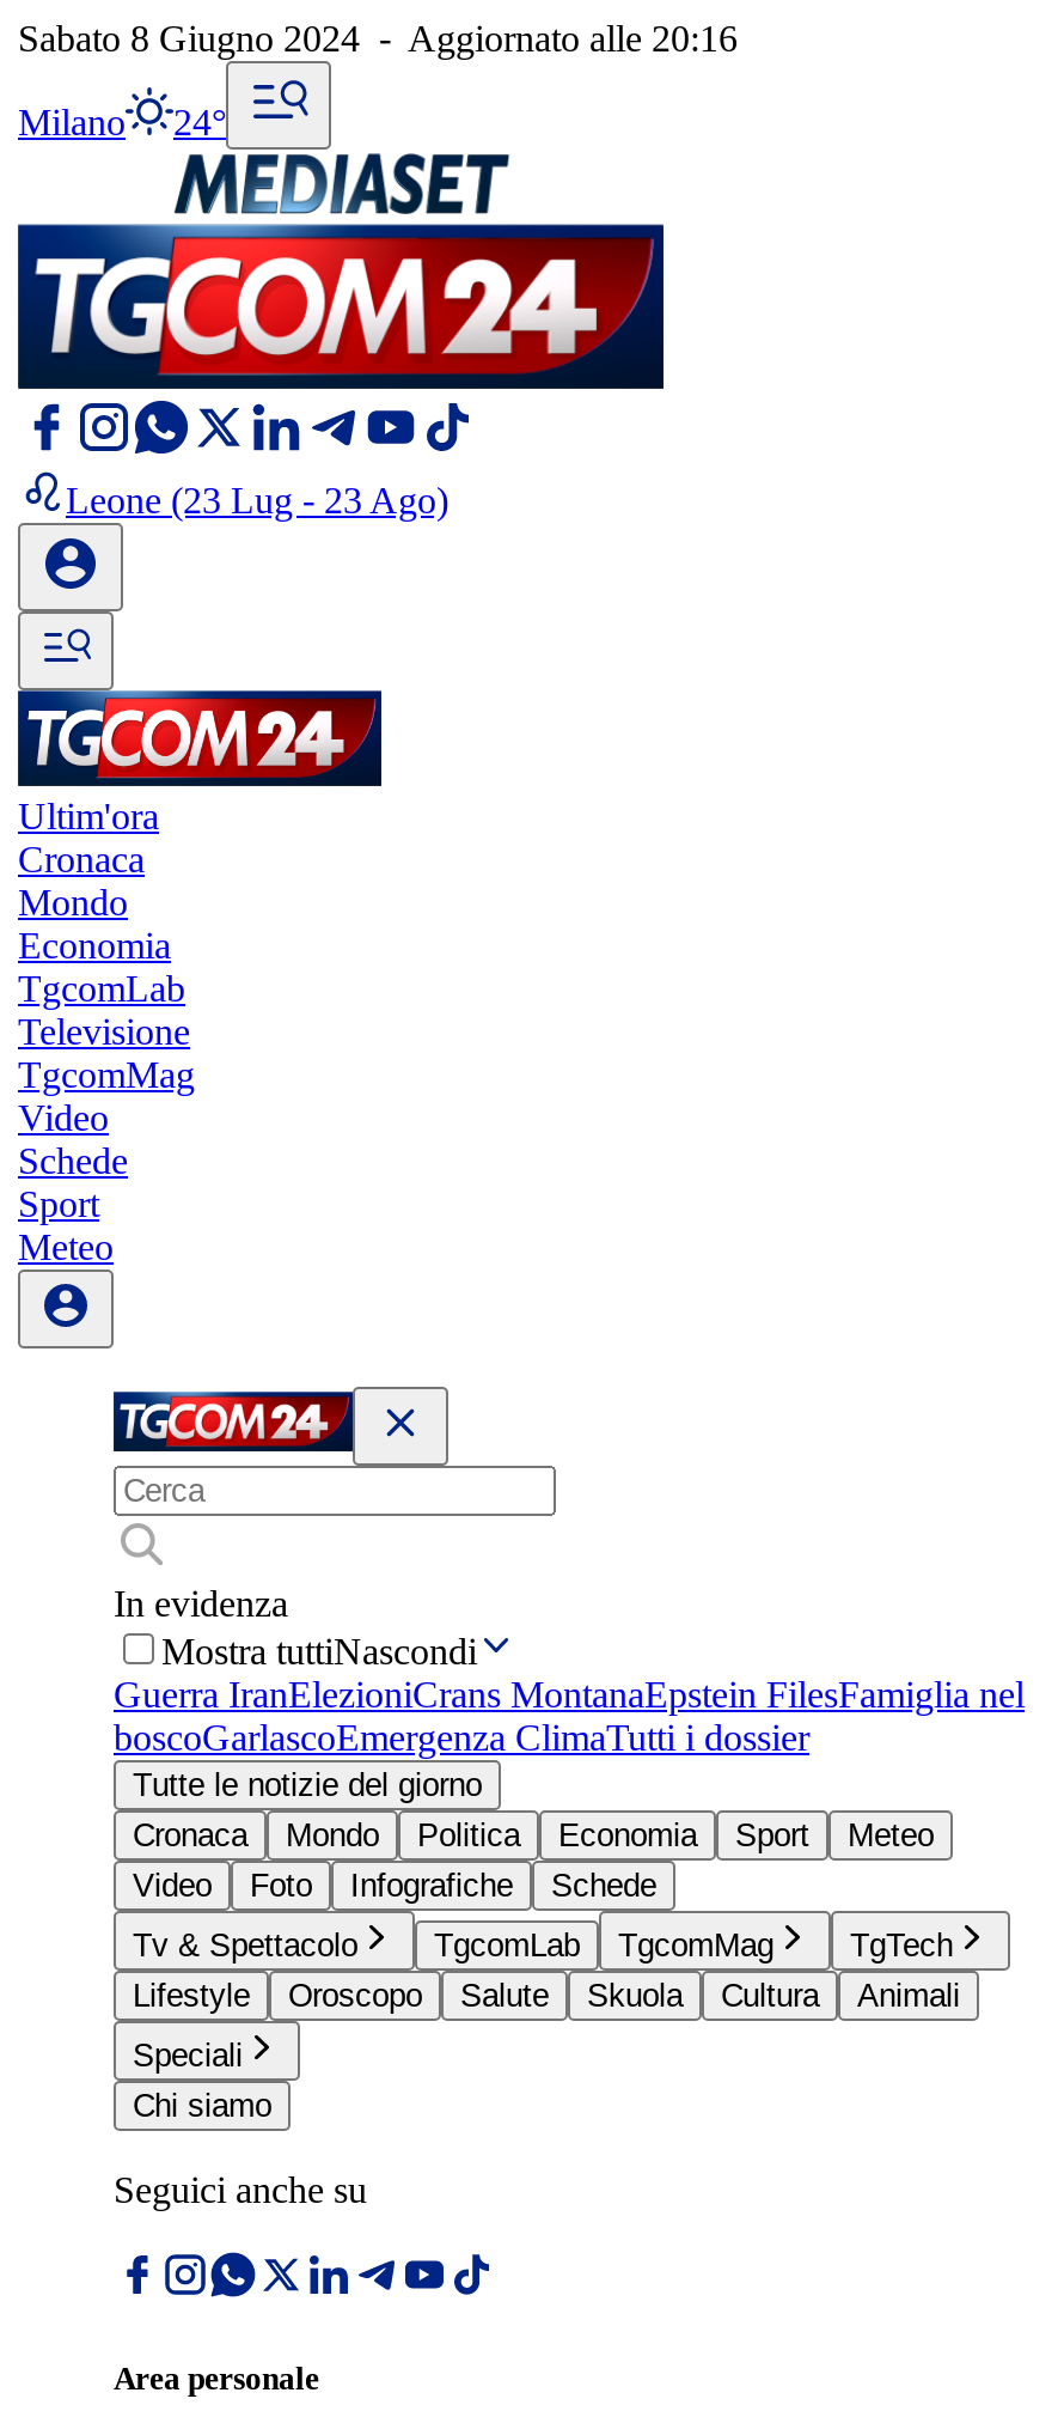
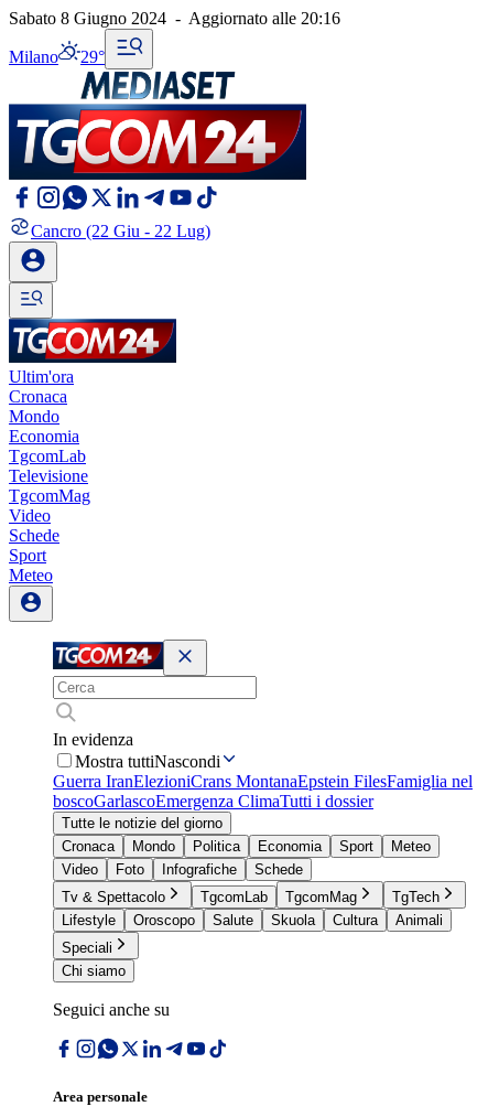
- Milano 24°
+ Milano 29°

- Leone (23 Lug - 23 Ago)
+ Cancro (22 Giu - 22 Lug)
